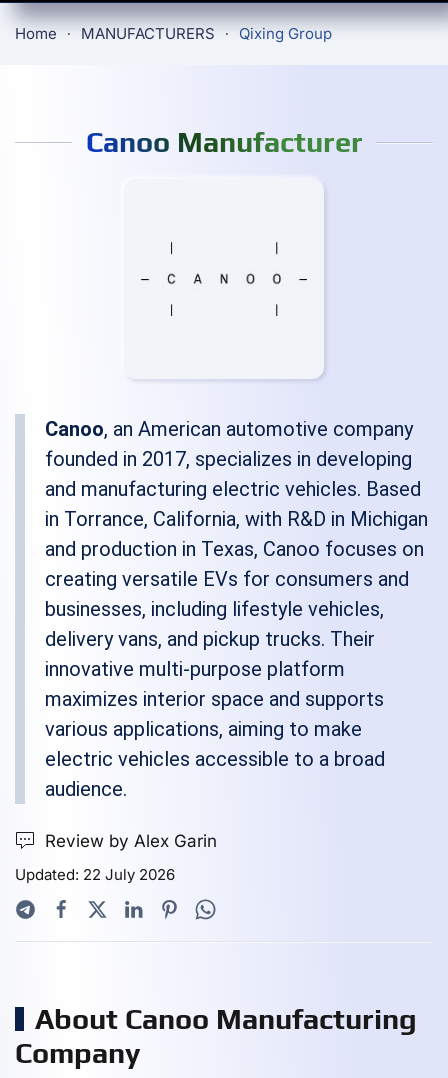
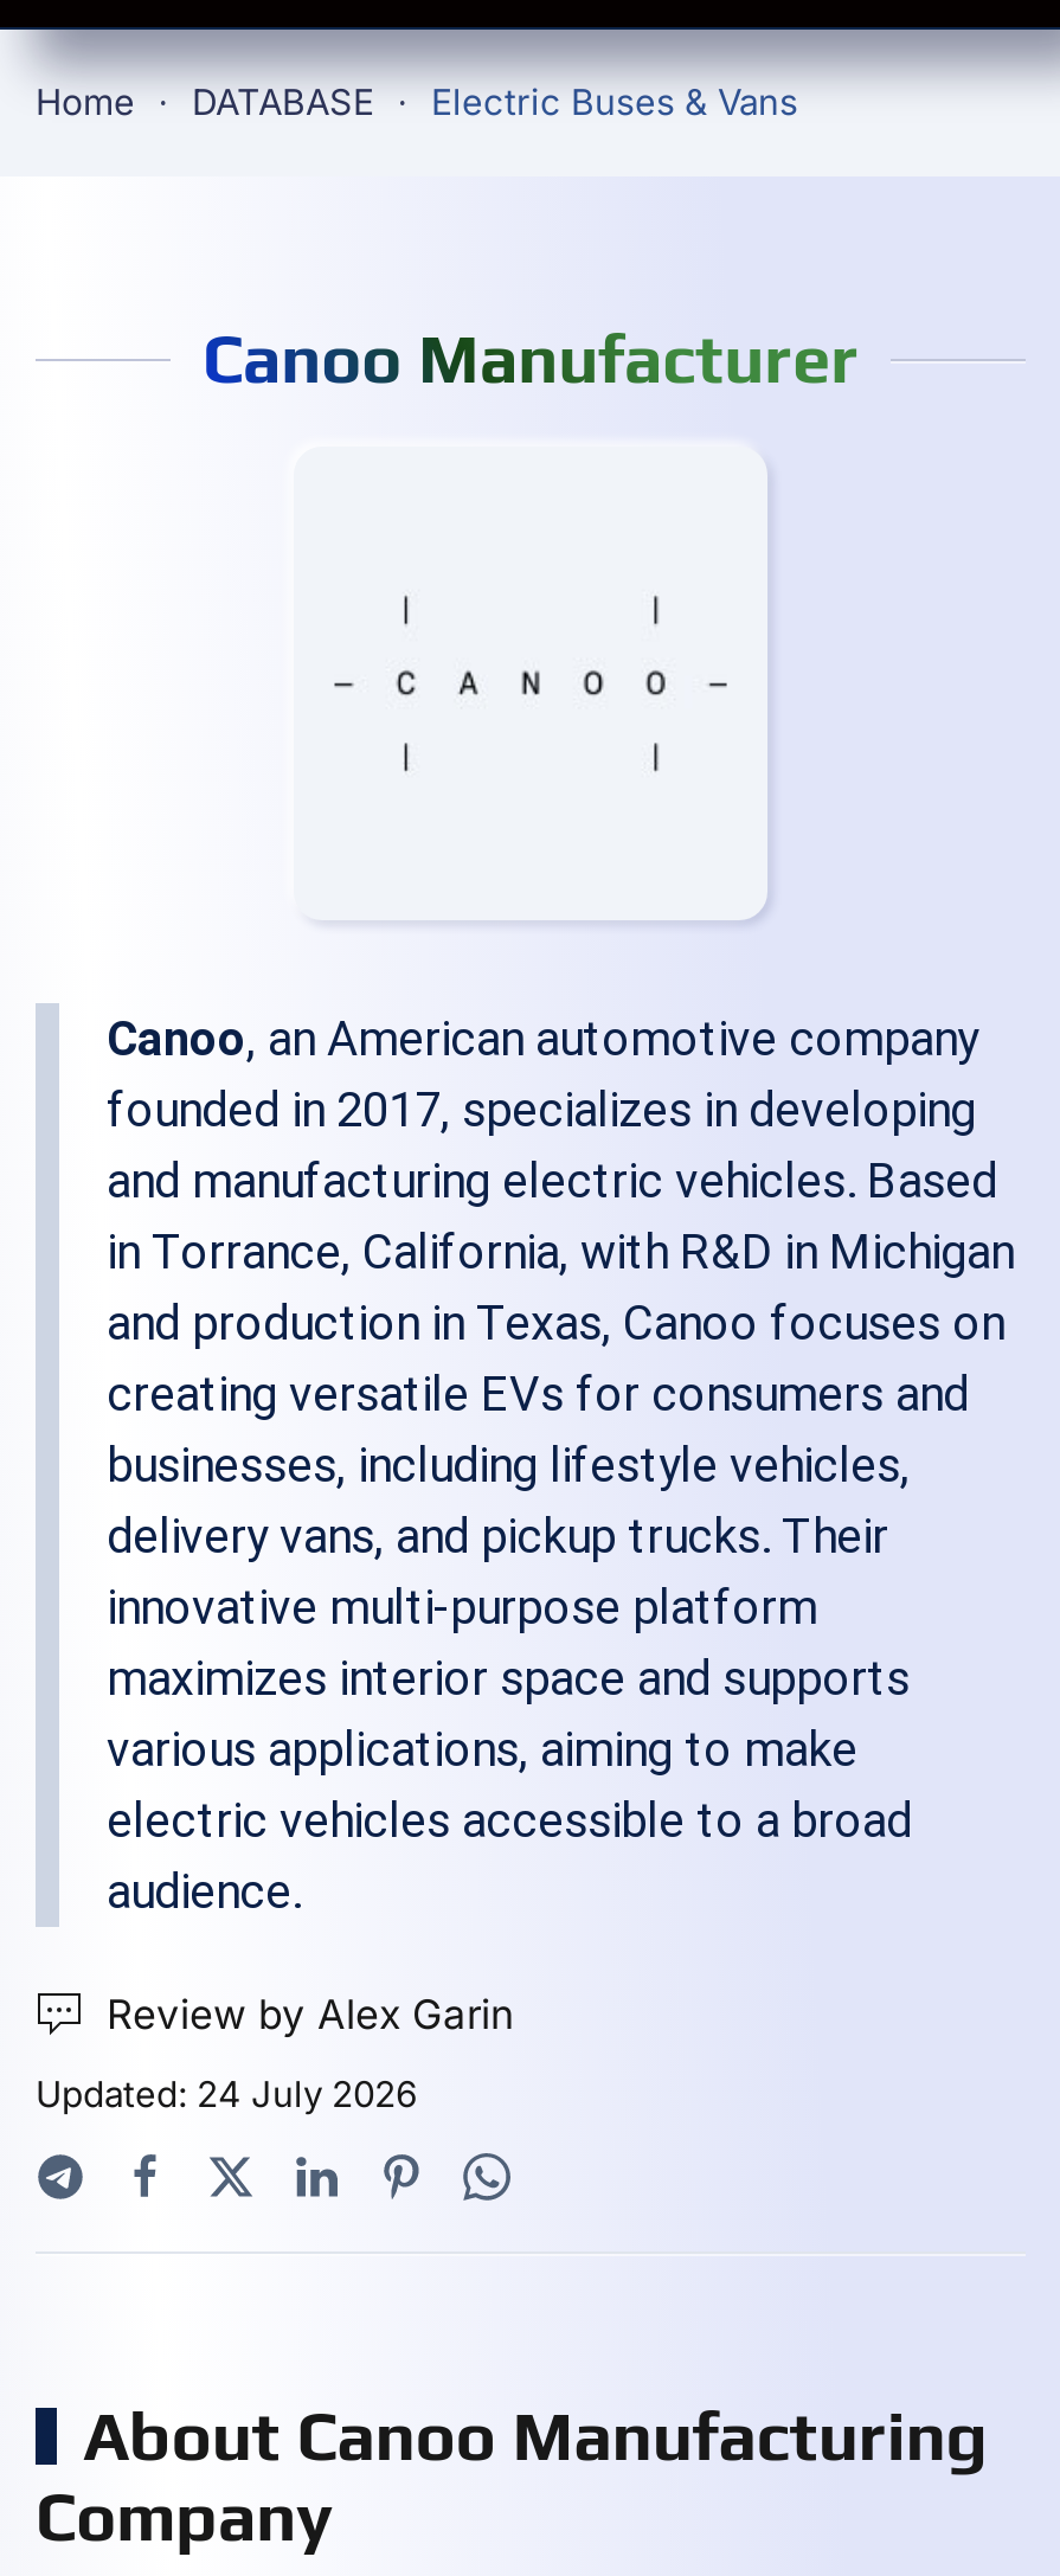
- MANUFACTURERS
- Qixing Group
+ DATABASE
+ Electric Buses & Vans

- Updated: 22 July 2026
+ Updated: 24 July 2026
